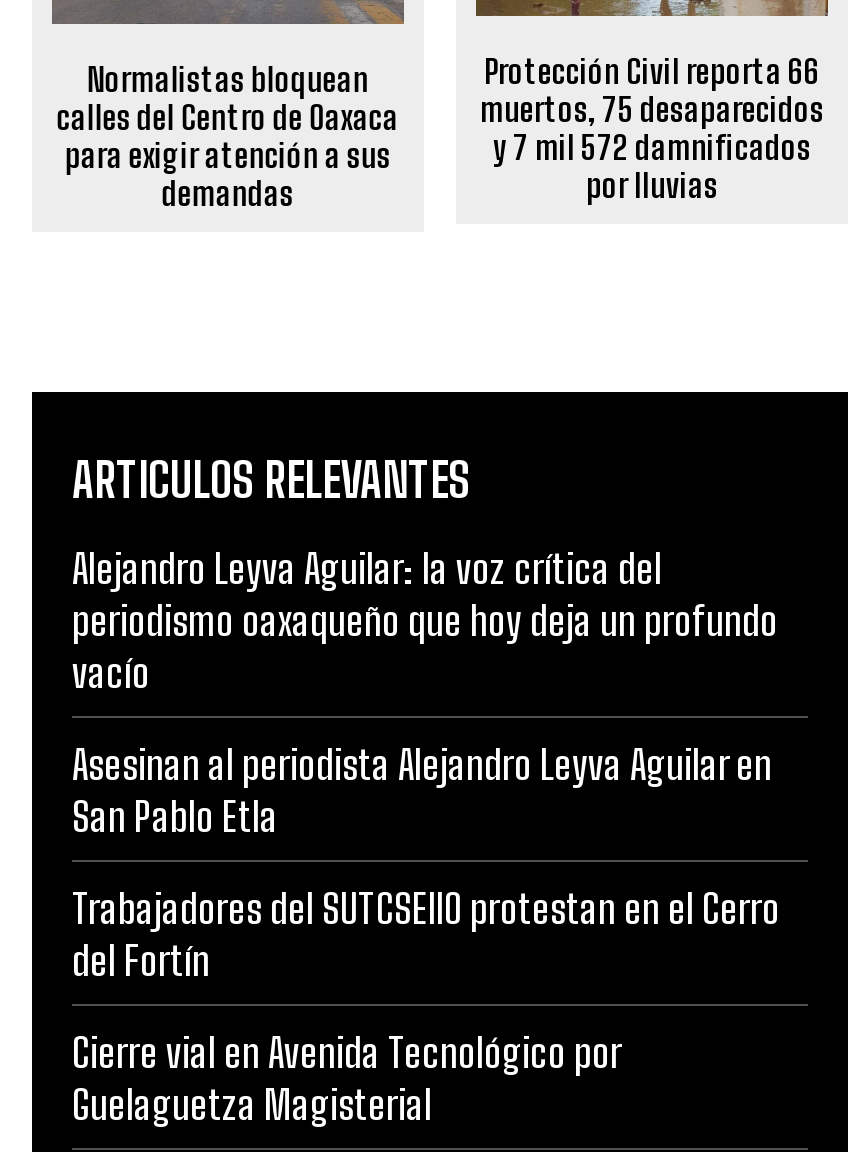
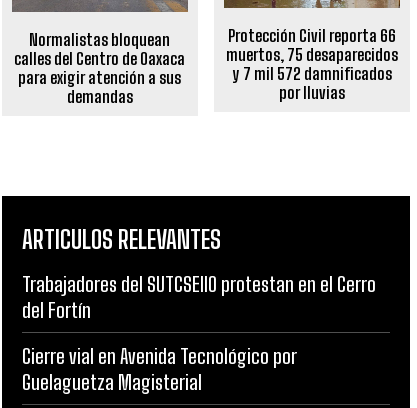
- Alejandro Leyva Aguilar: la voz crítica del
- periodismo oaxaqueño que hoy deja un profundo
- vacío
- Asesinan al periodista Alejandro Leyva Aguilar en
- San Pablo Etla
